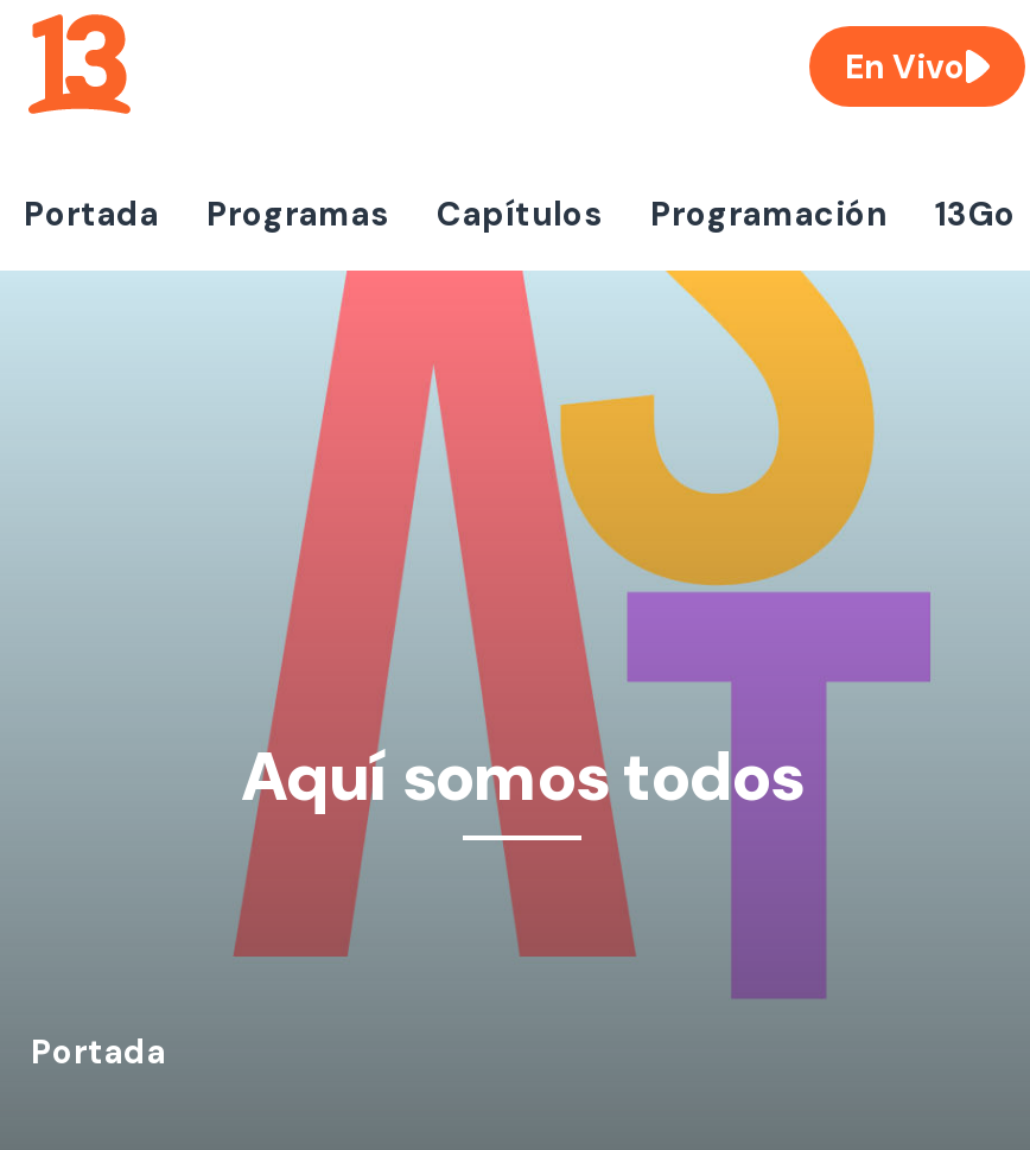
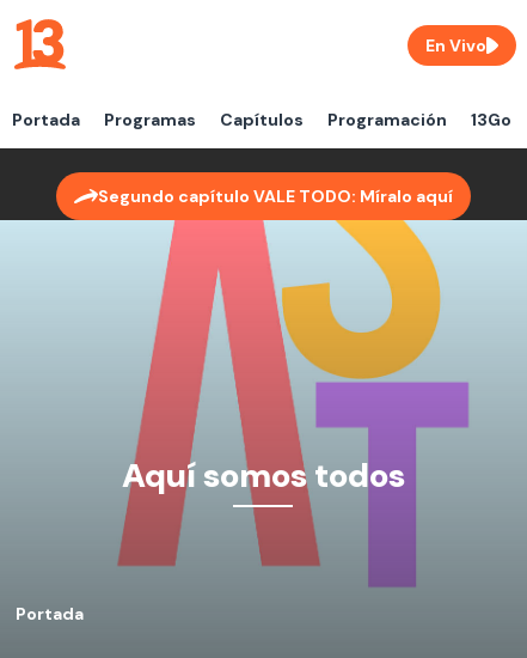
+ Segundo capítulo VALE TODO: Míralo aquí
